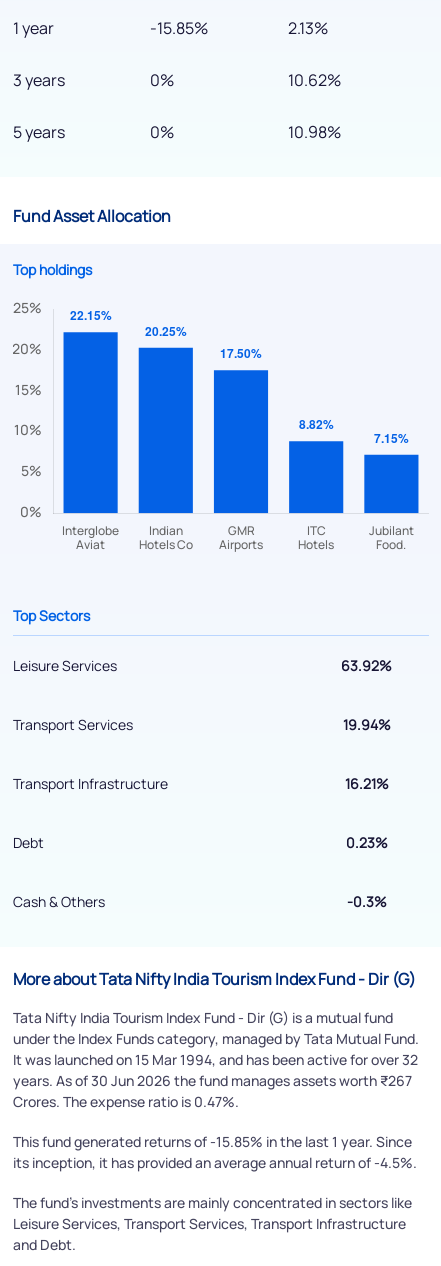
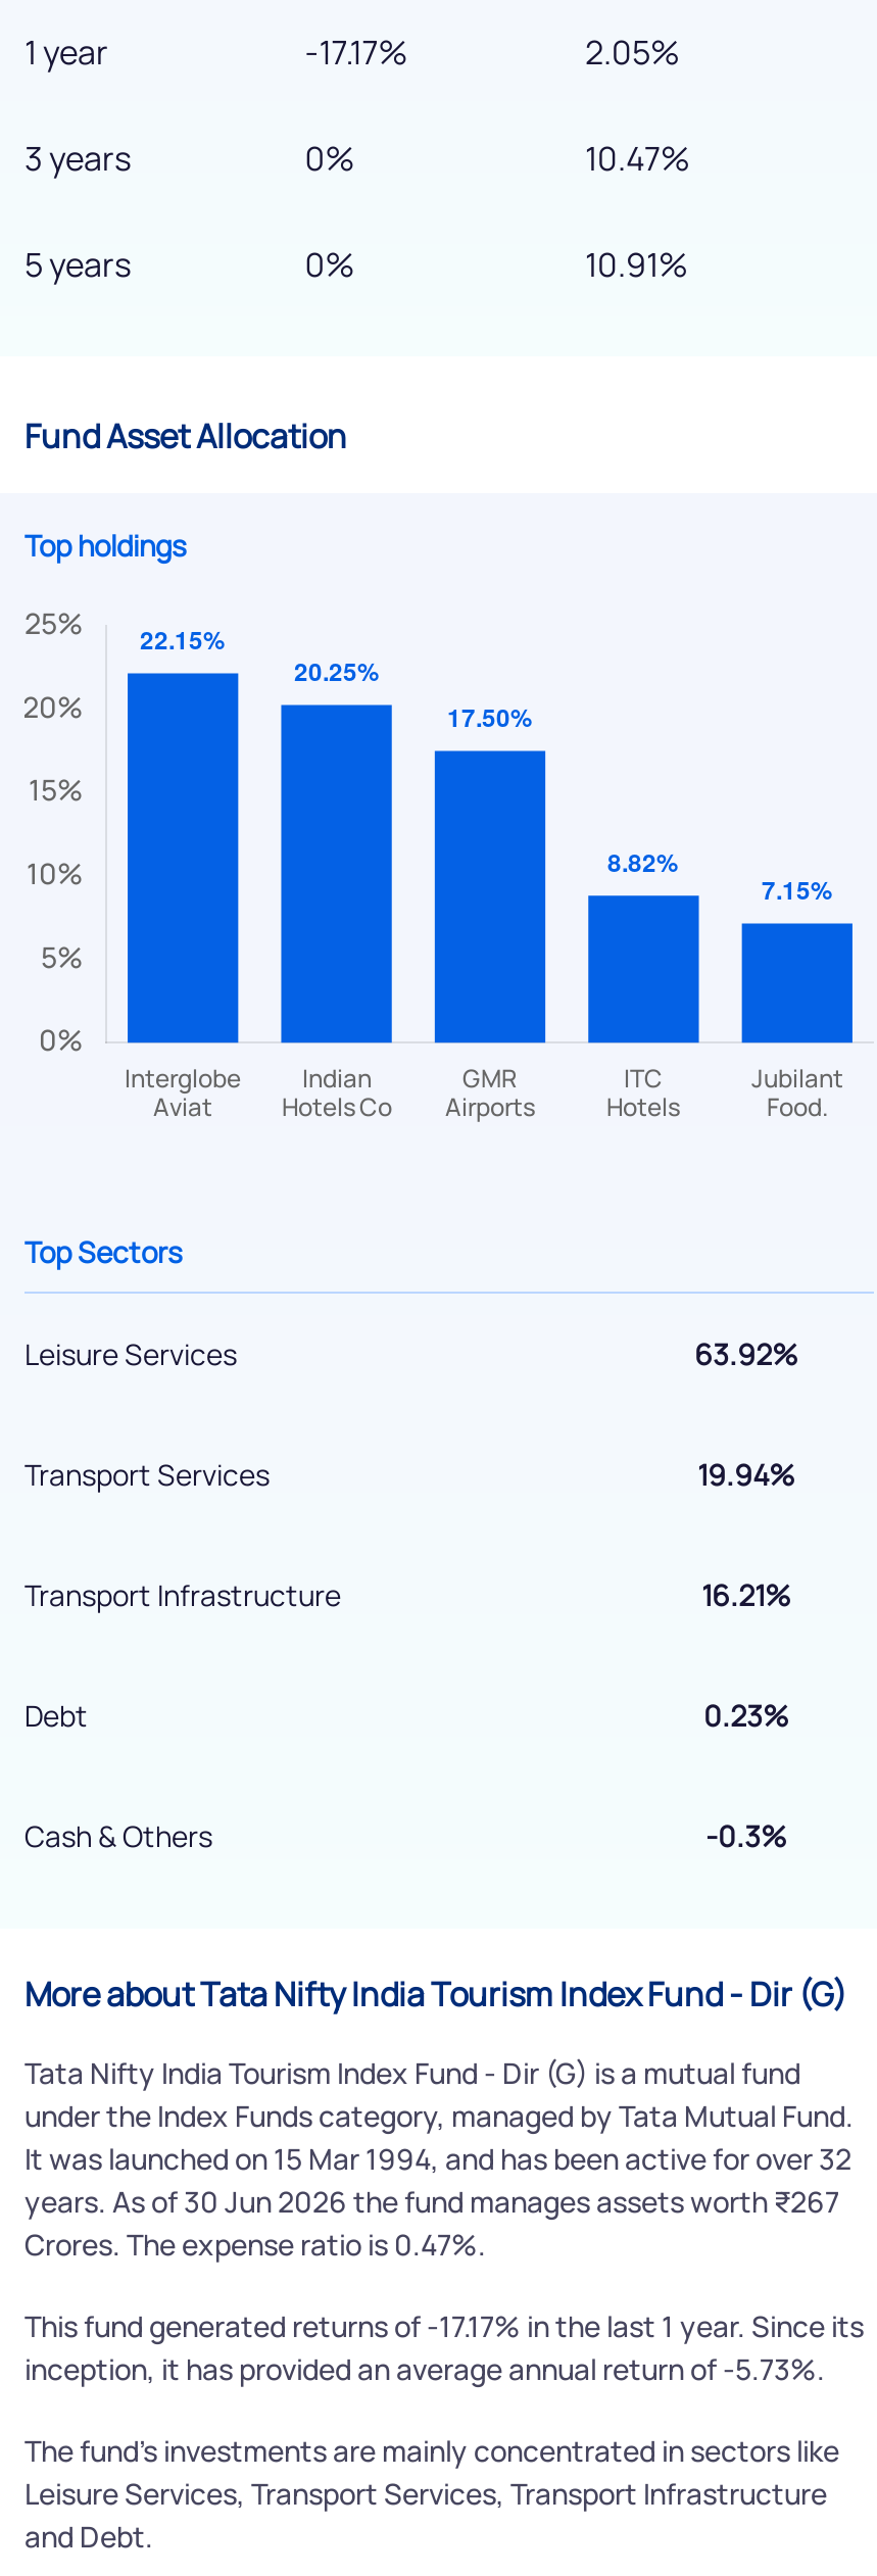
- -15.85%
+ -17.17%

- 2.13%
+ 2.05%

- 10.62%
+ 10.47%

- 10.98%
+ 10.91%

- This fund generated returns of -15.85% in the last 1 year. Since
- its inception, it has provided an average annual return of -4.5%.
+ This fund generated returns of -17.17% in the last 1 year. Since its
+ inception, it has provided an average annual return of -5.73%.
